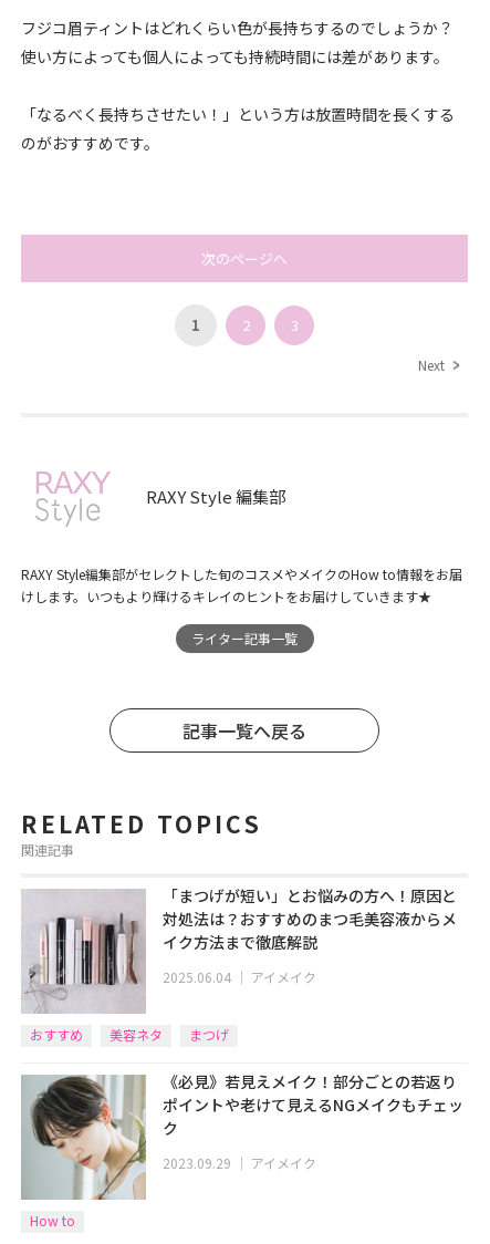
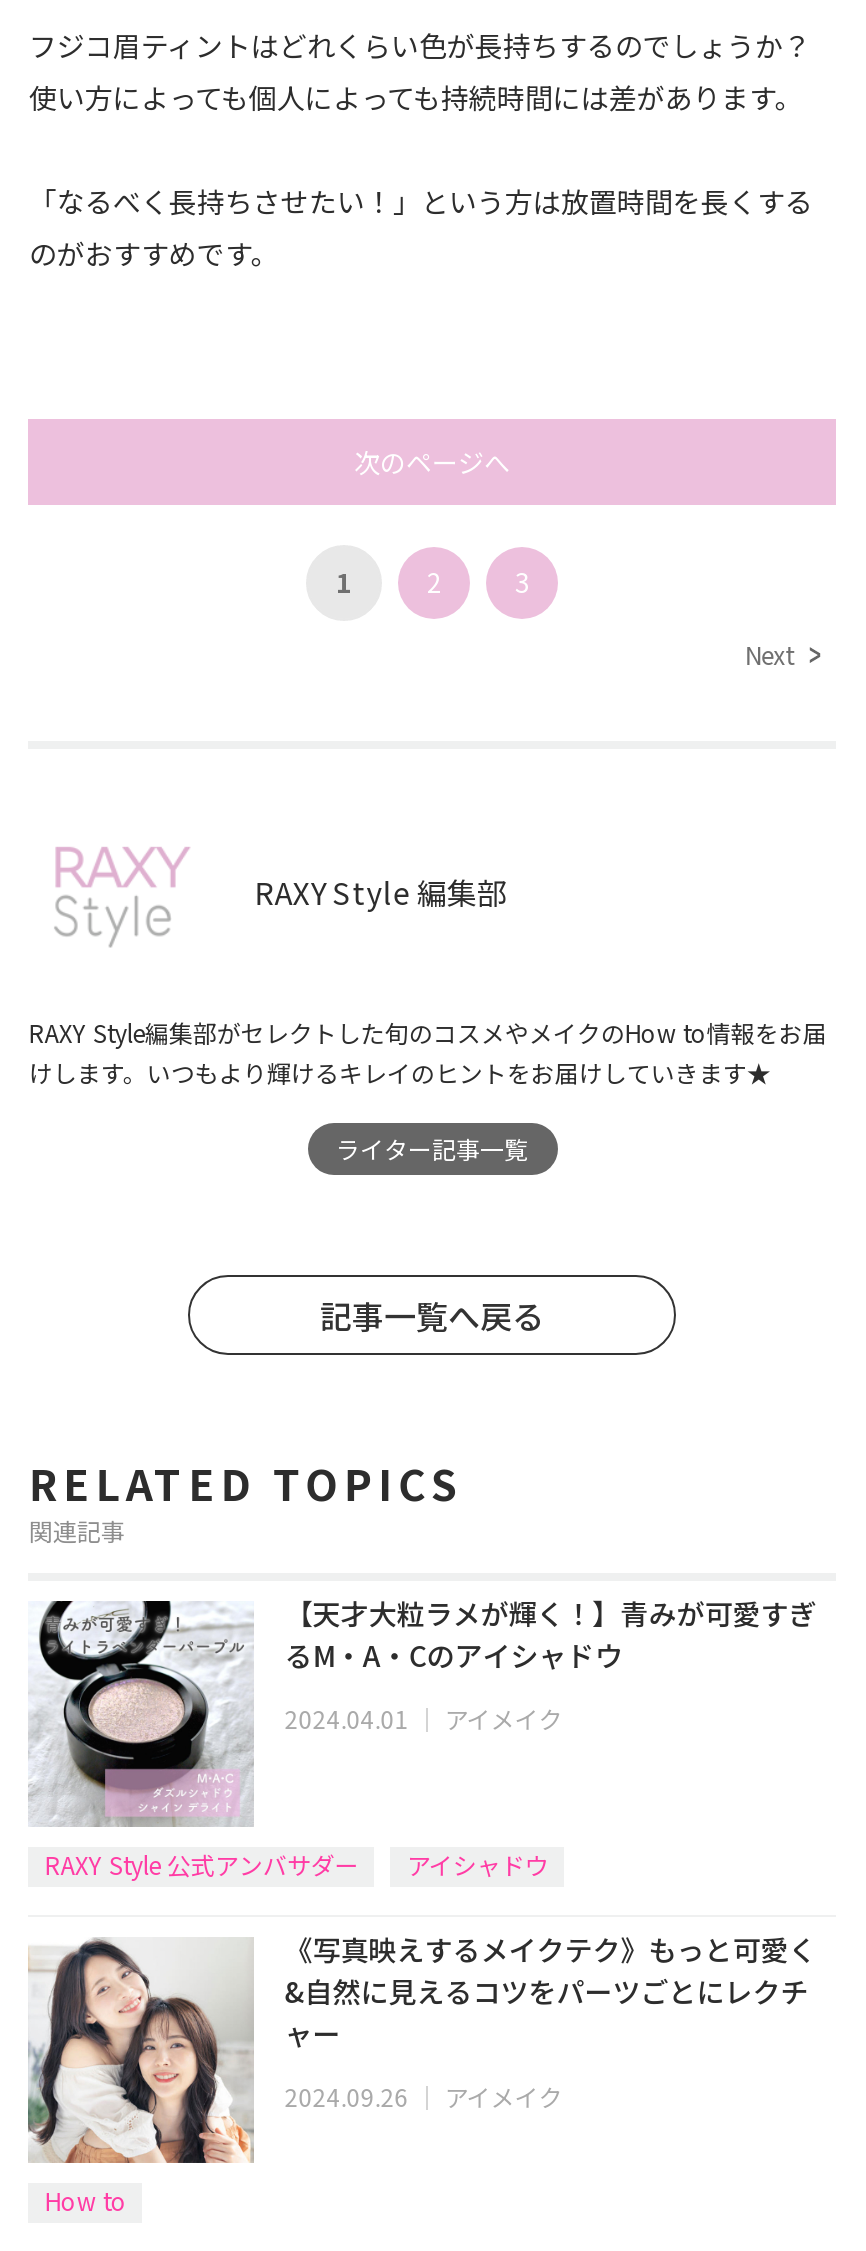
- [image]
- おすすめ
- 美容ネタ
- まつげ
+ [image]
+ RAXY Style 公式アンバサダー
+ アイシャドウ

- 「まつげが短い」とお悩みの方へ！原因と
- 対処法は？おすすめのまつ毛美容液からメ
- イク方法まで徹底解説
+ 【天才大粒ラメが輝く！】青みが可愛すぎ
+ るM・A・Cのアイシャドウ

- 2025.06.04｜アイメイク
+ 2024.04.01｜アイメイク

- [image]
- 《必見》若見えメイク！部分ごとの若返り
- ポイントや老けて見えるNGメイクもチェッ
- ク
+ [image]
+ 《写真映えするメイクテク》もっと可愛く
+ &自然に見えるコツをパーツごとにレクチ
+ ャー

- 2023.09.29｜アイメイク
+ 2024.09.26｜アイメイク
